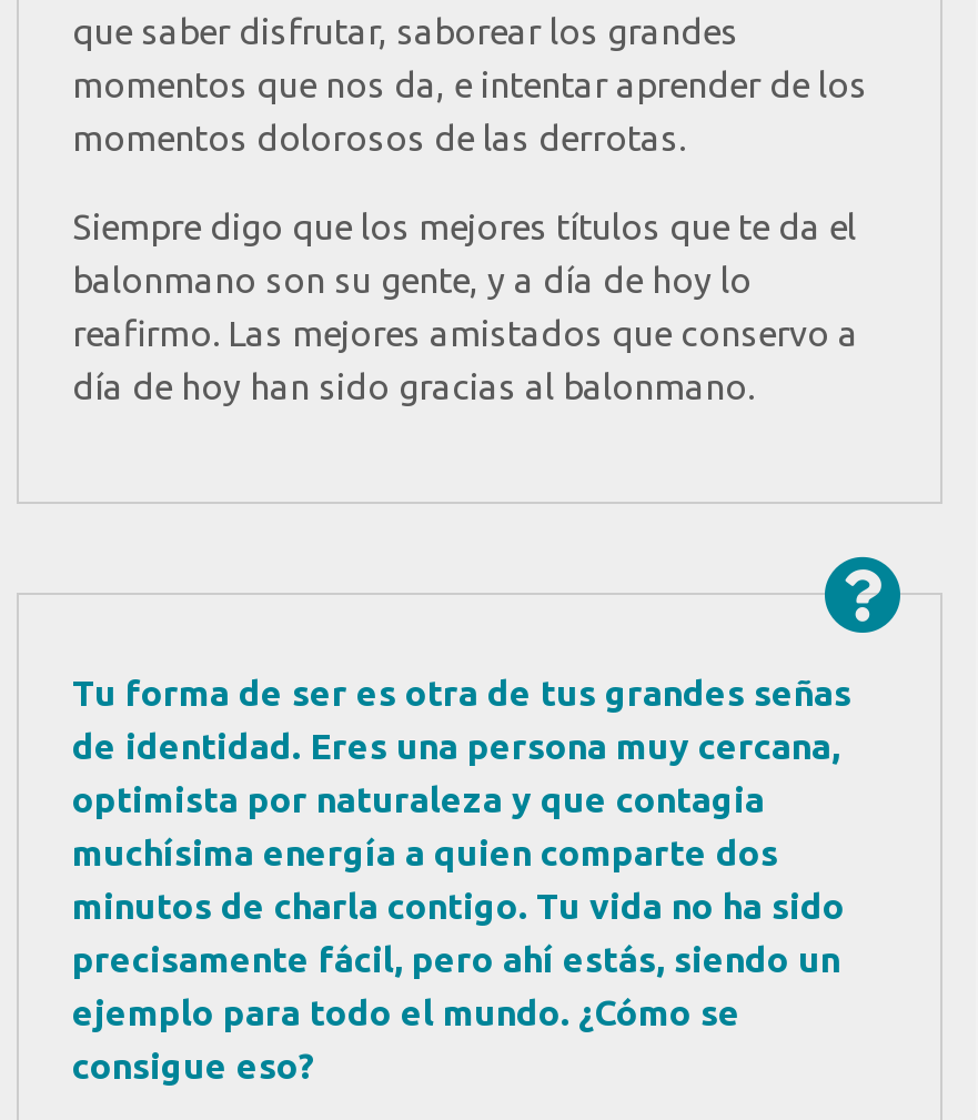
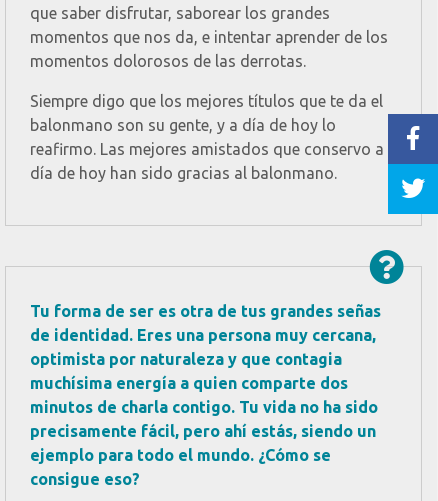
+ [image]
